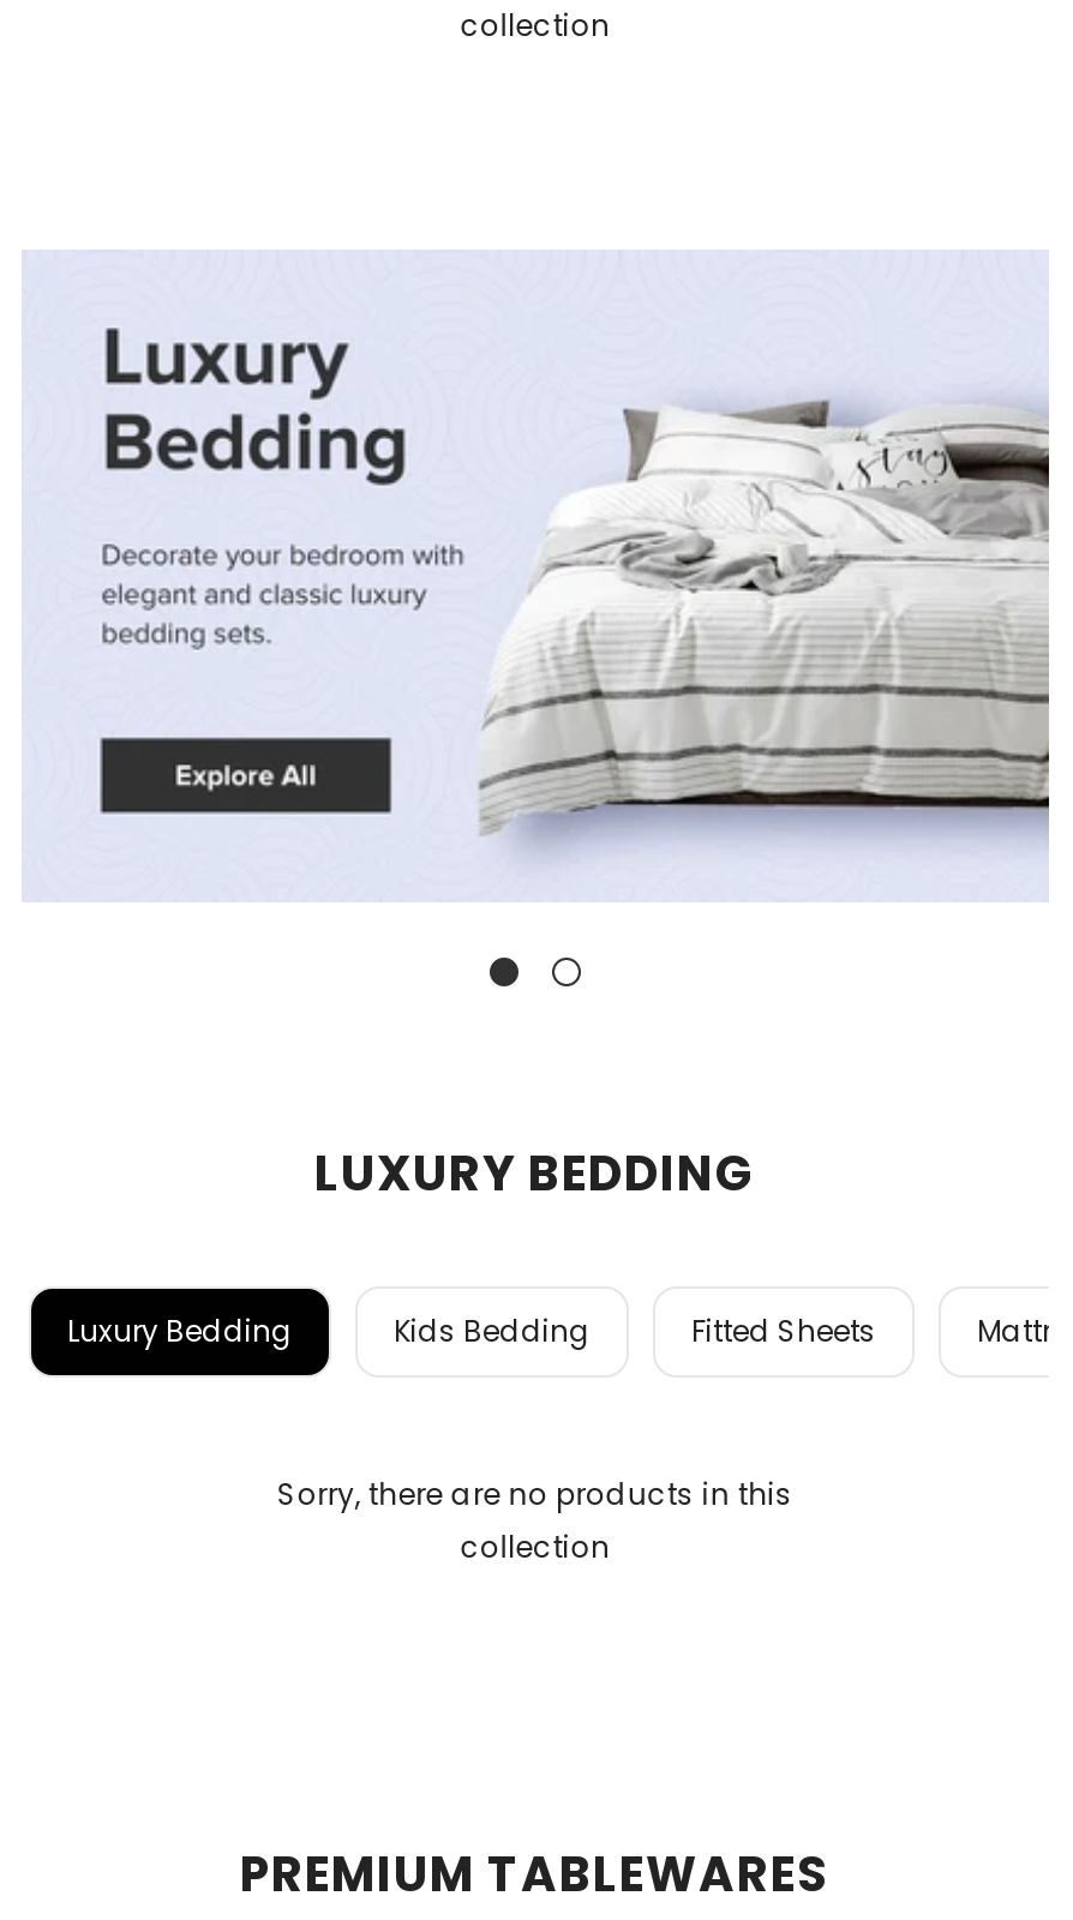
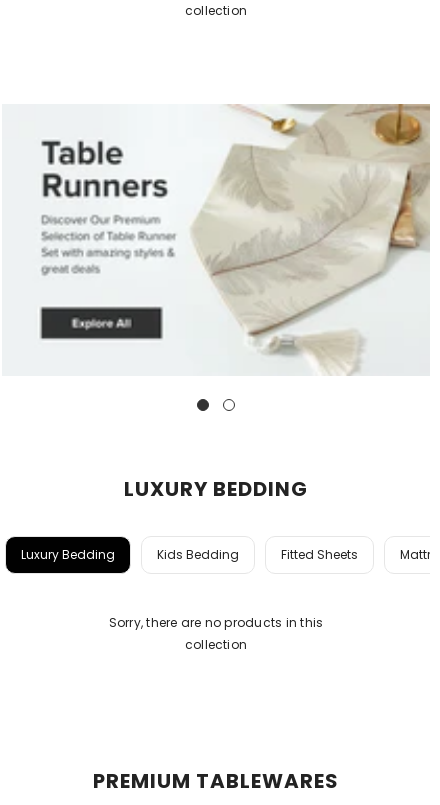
- [image]
+ [image]
